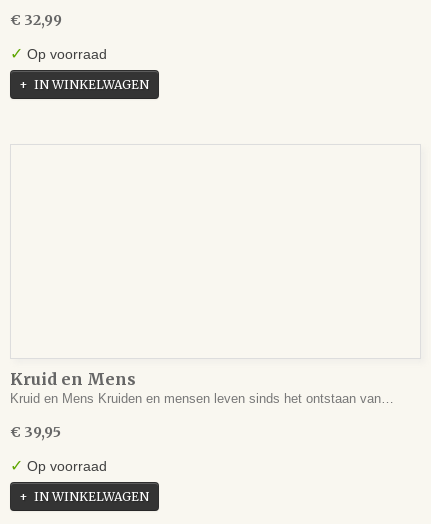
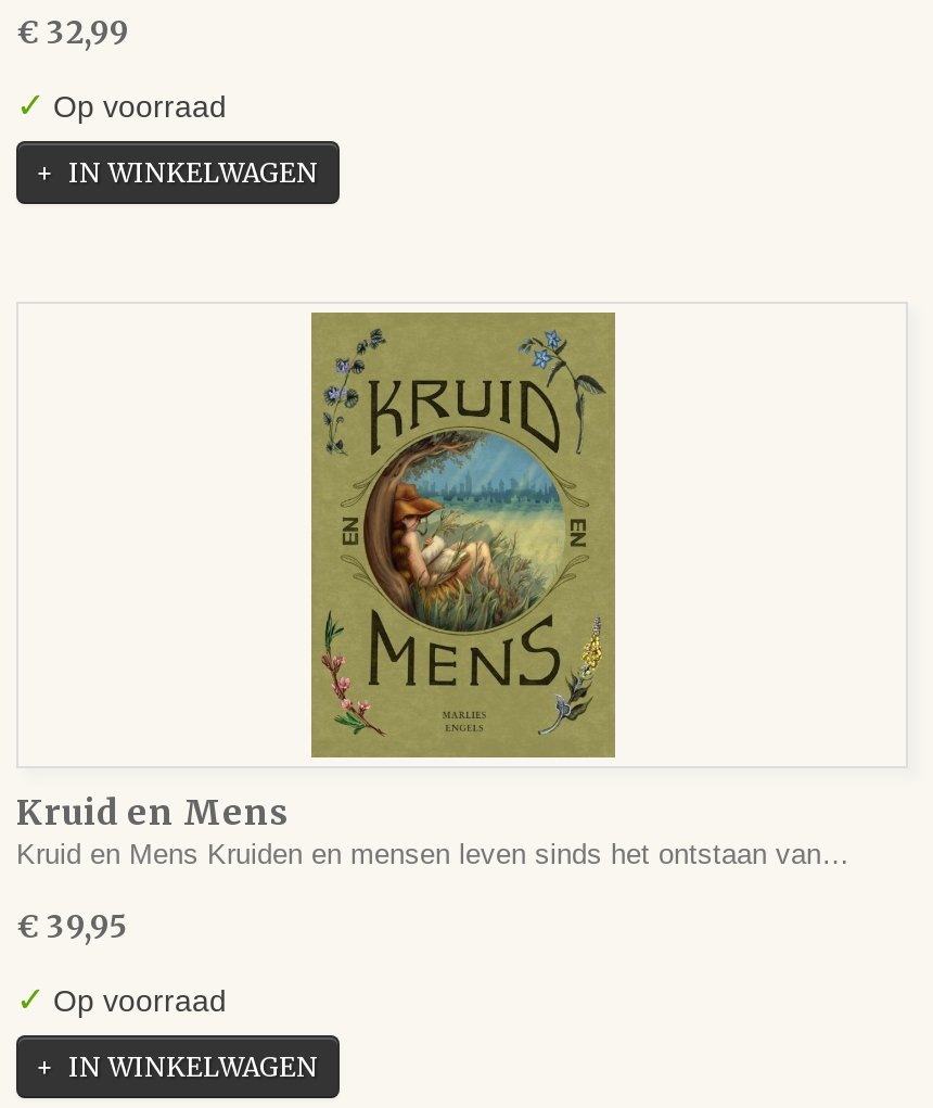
+ [image]
